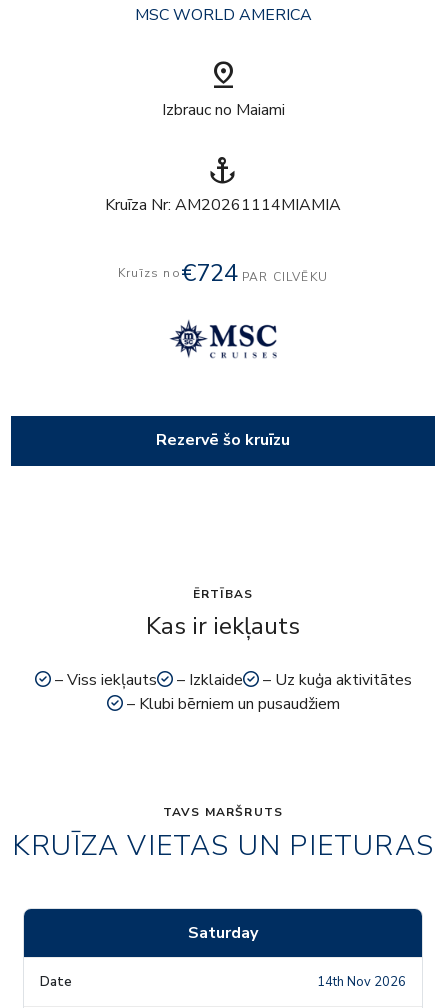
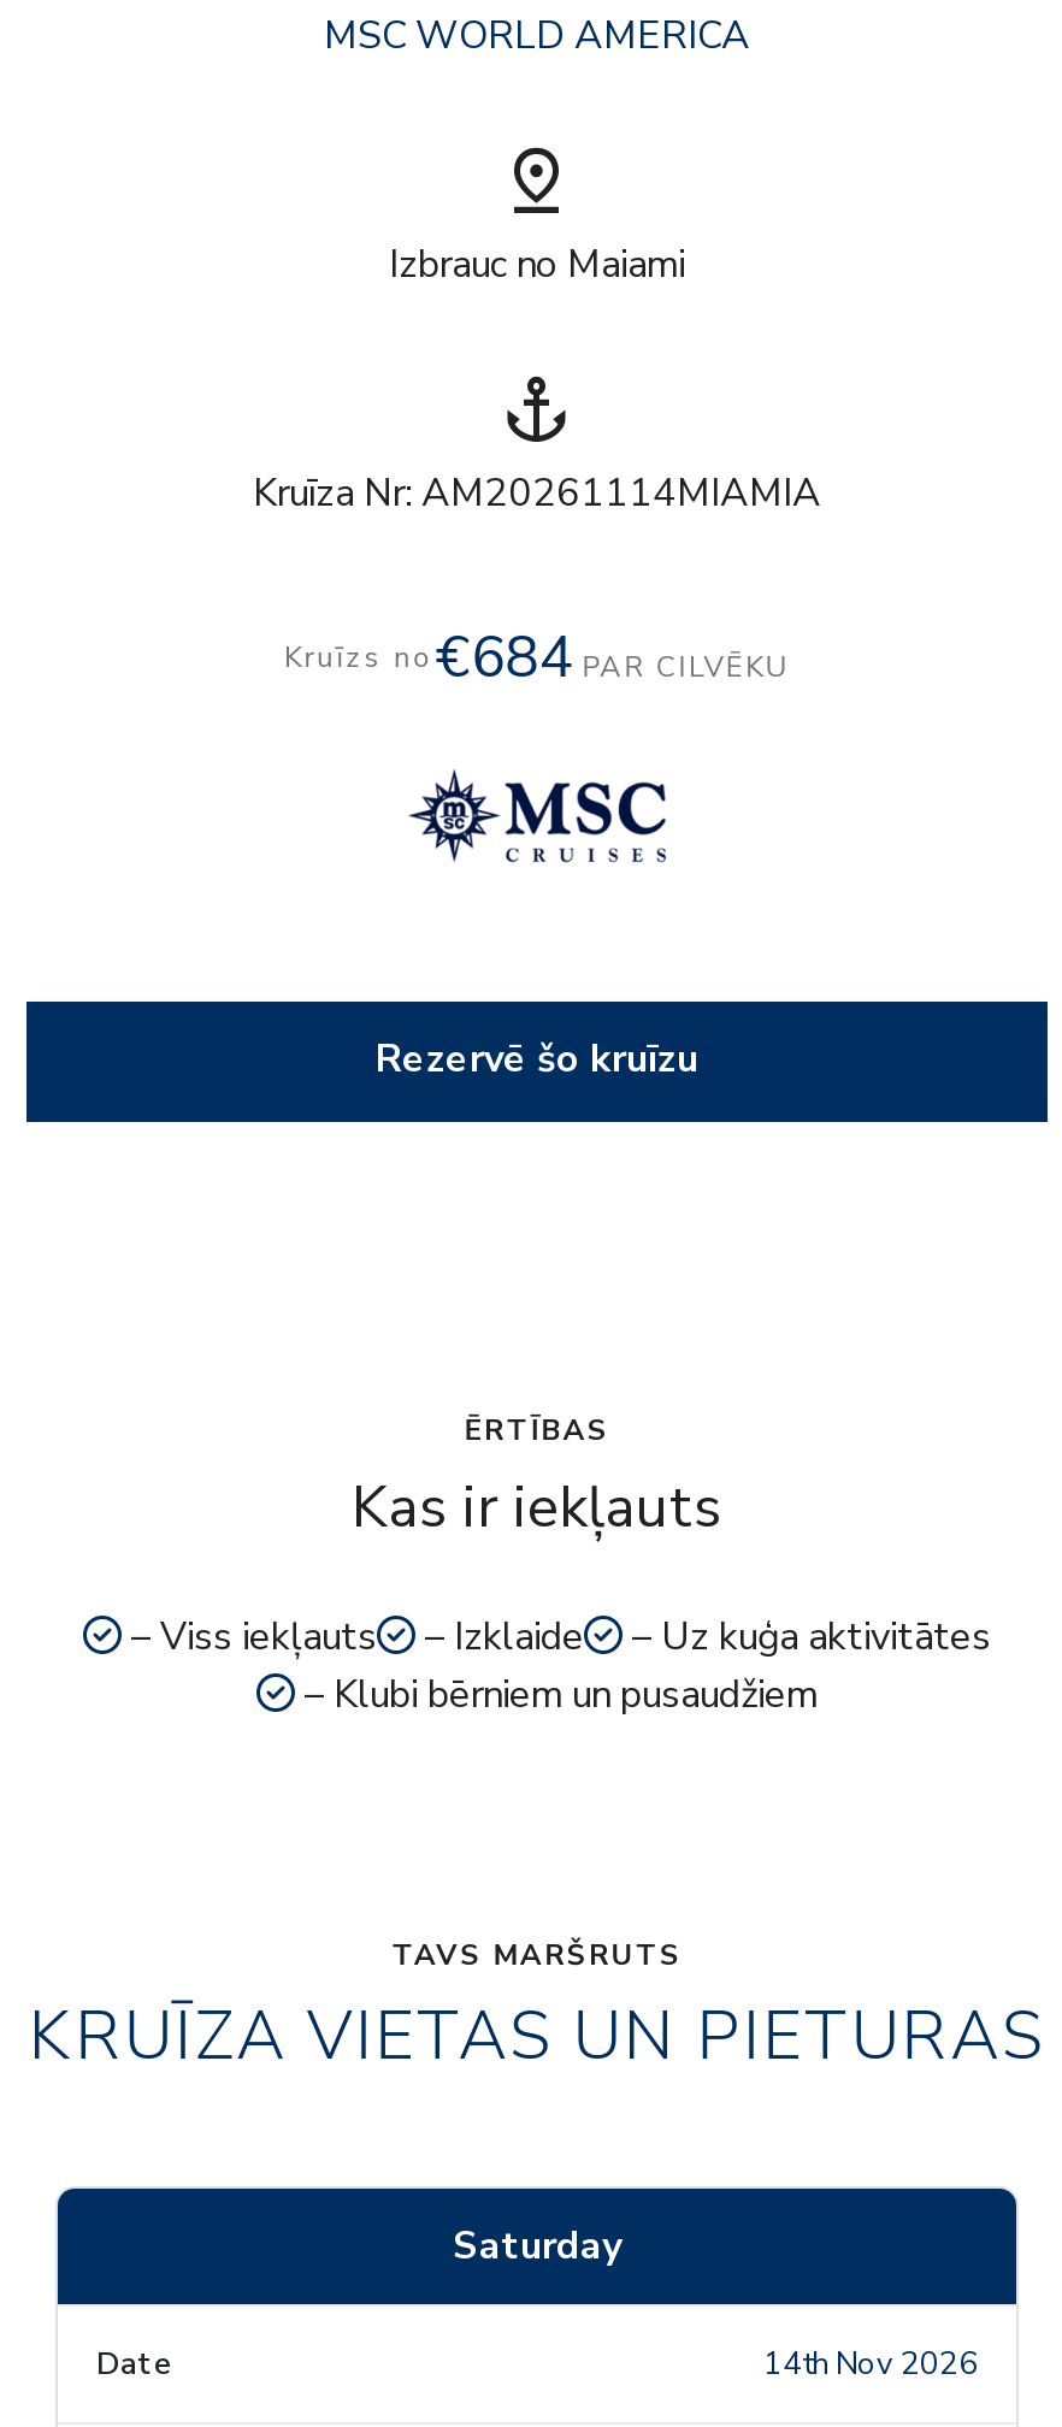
- Kruīzs no€724 PAR CILVĒKU
+ Kruīzs no€684 PAR CILVĒKU
